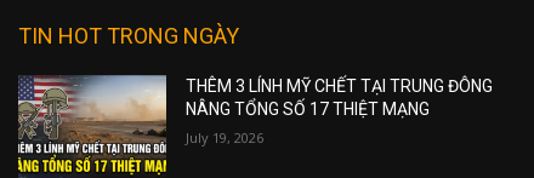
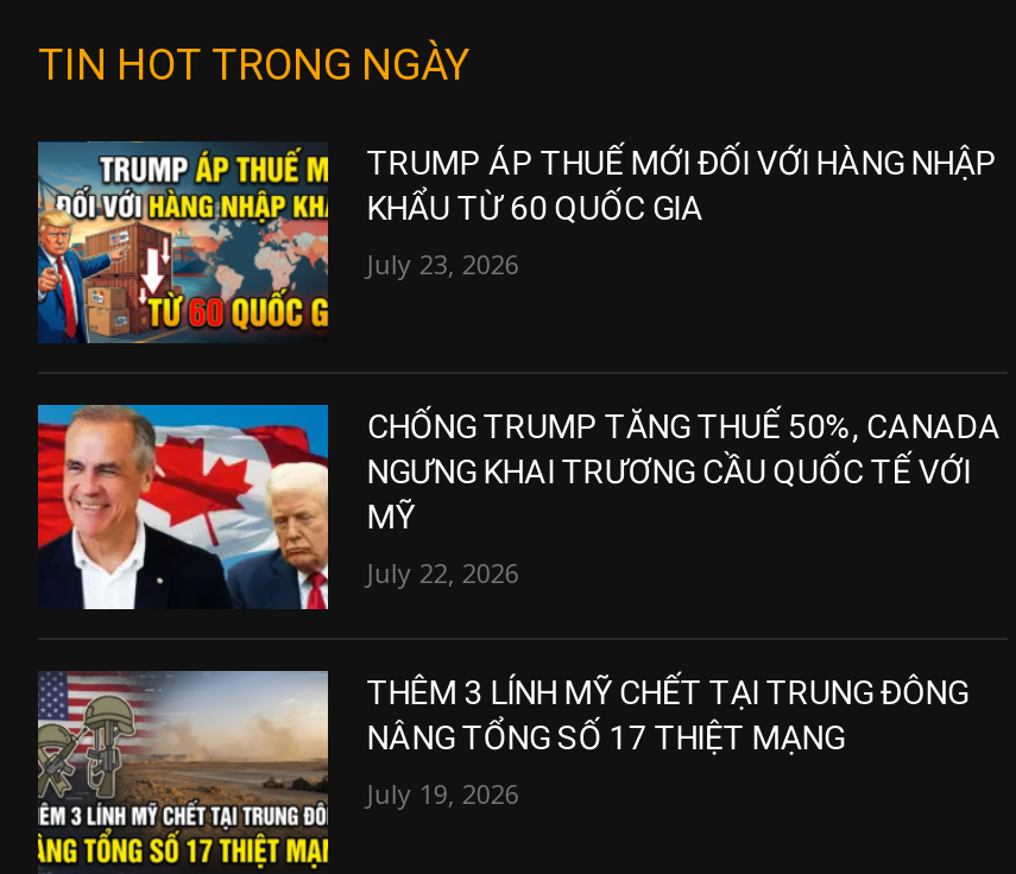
+ [image]
+ TRUMP ÁP THUẾ MỚI ĐỐI VỚI HÀNG NHẬP
+ KHẨU TỪ 60 QUỐC GIA
+ July 23, 2026

+ [image]
+ CHỐNG TRUMP TĂNG THUẾ 50%, CANADA
+ NGƯNG KHAI TRƯƠNG CẦU QUỐC TẾ VỚI
+ MỸ
+ July 22, 2026
